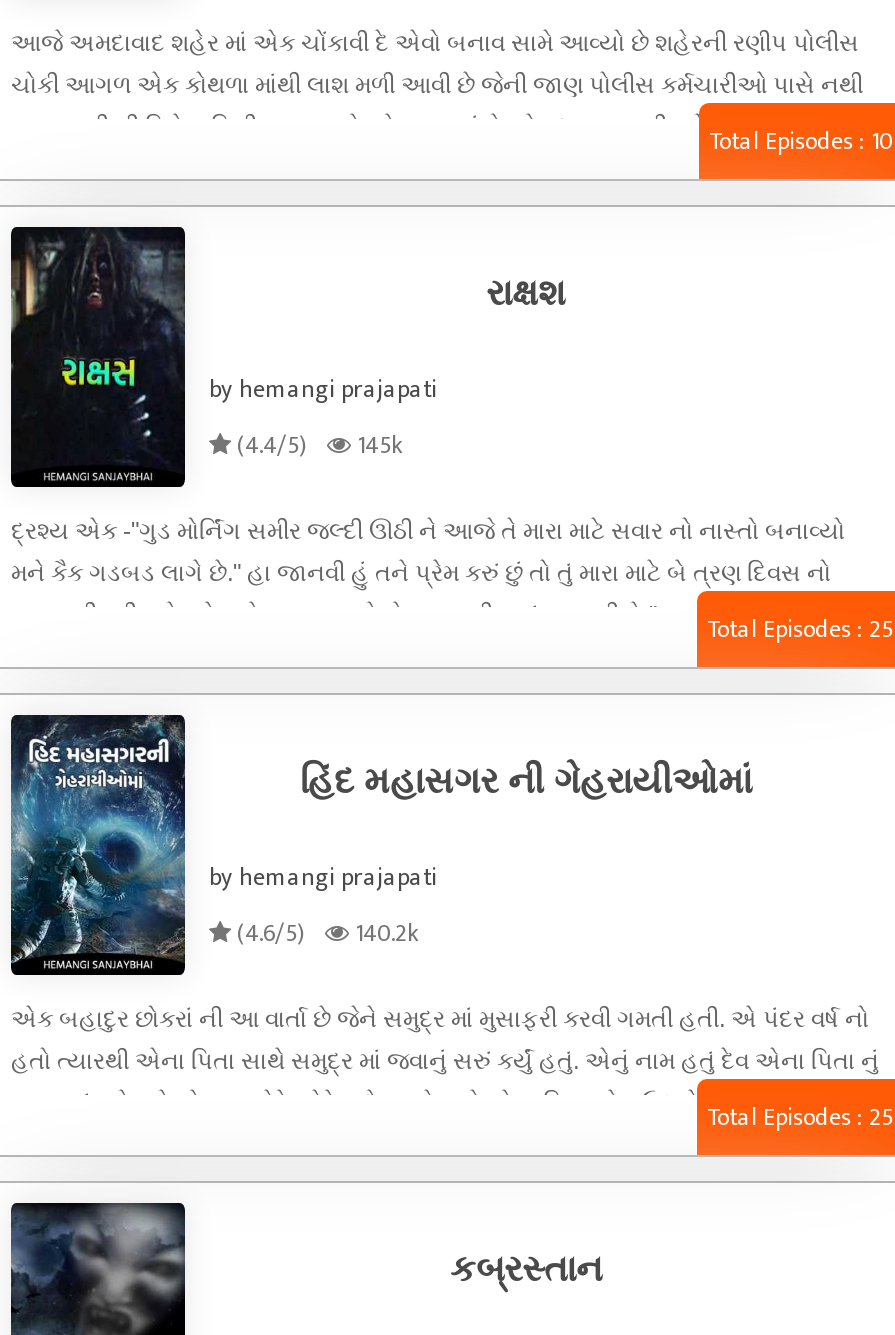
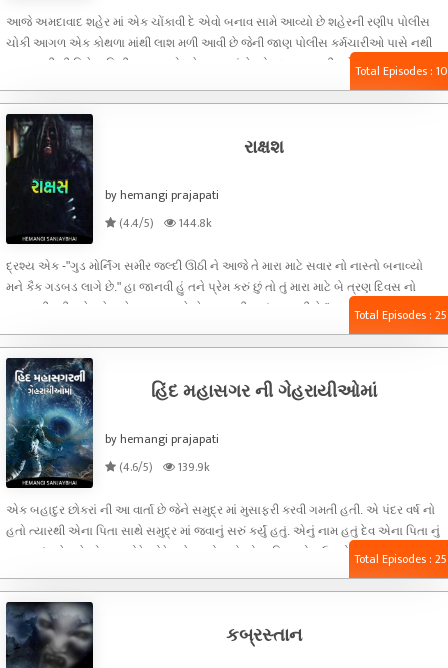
- (4.4/5) 145k
+ (4.4/5) 144.8k

- (4.6/5) 140.2k
+ (4.6/5) 139.9k
